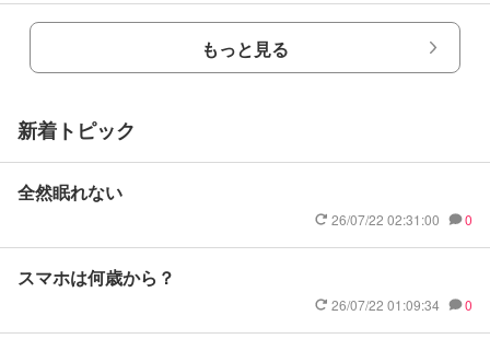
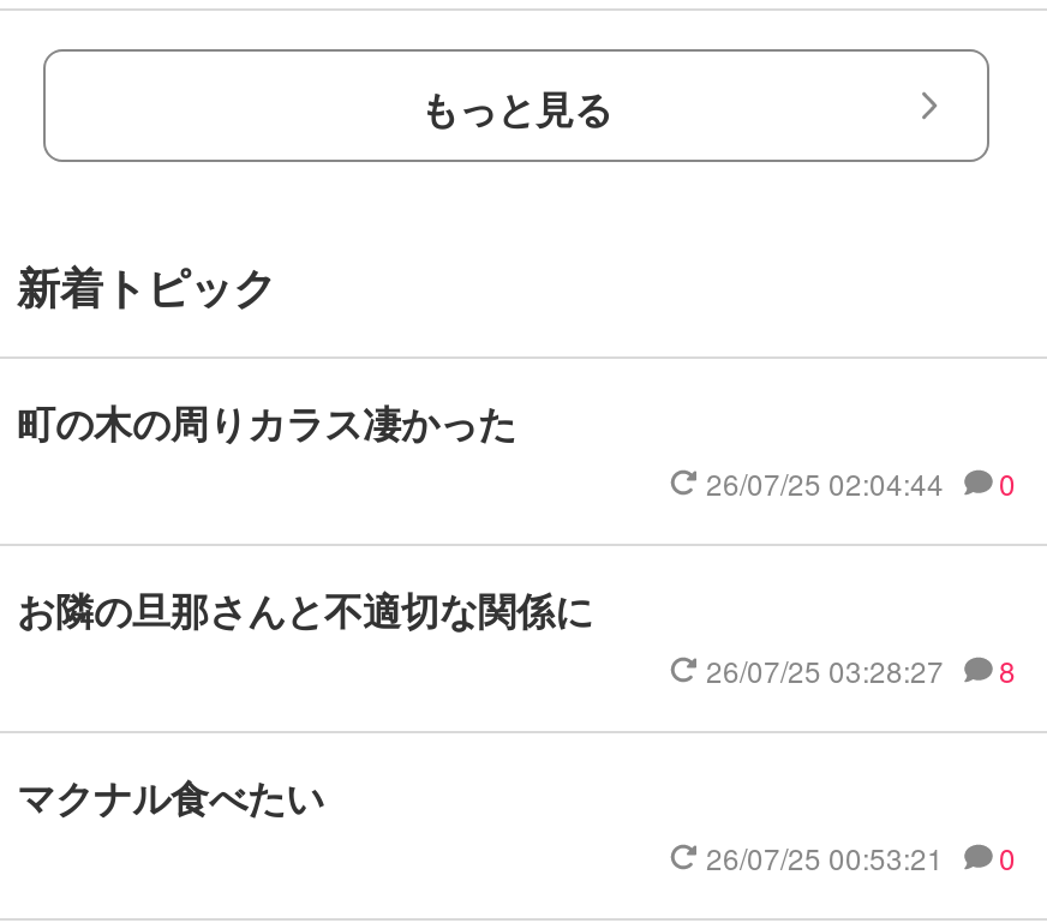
- 全然眠れない
- 26/07/22 02:31:00
+ 町の木の周りカラス凄かった
+ 26/07/25 02:04:44

- スマホは何歳から？
- 26/07/22 01:09:34
+ お隣の旦那さんと不適切な関係に
+ 26/07/25 03:28:27
+ 8
+ マクナル食べたい
+ 26/07/25 00:53:21
